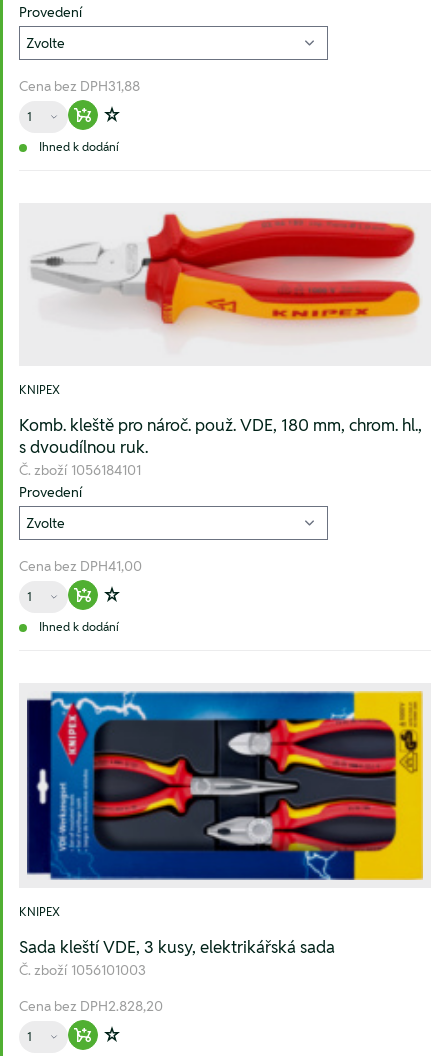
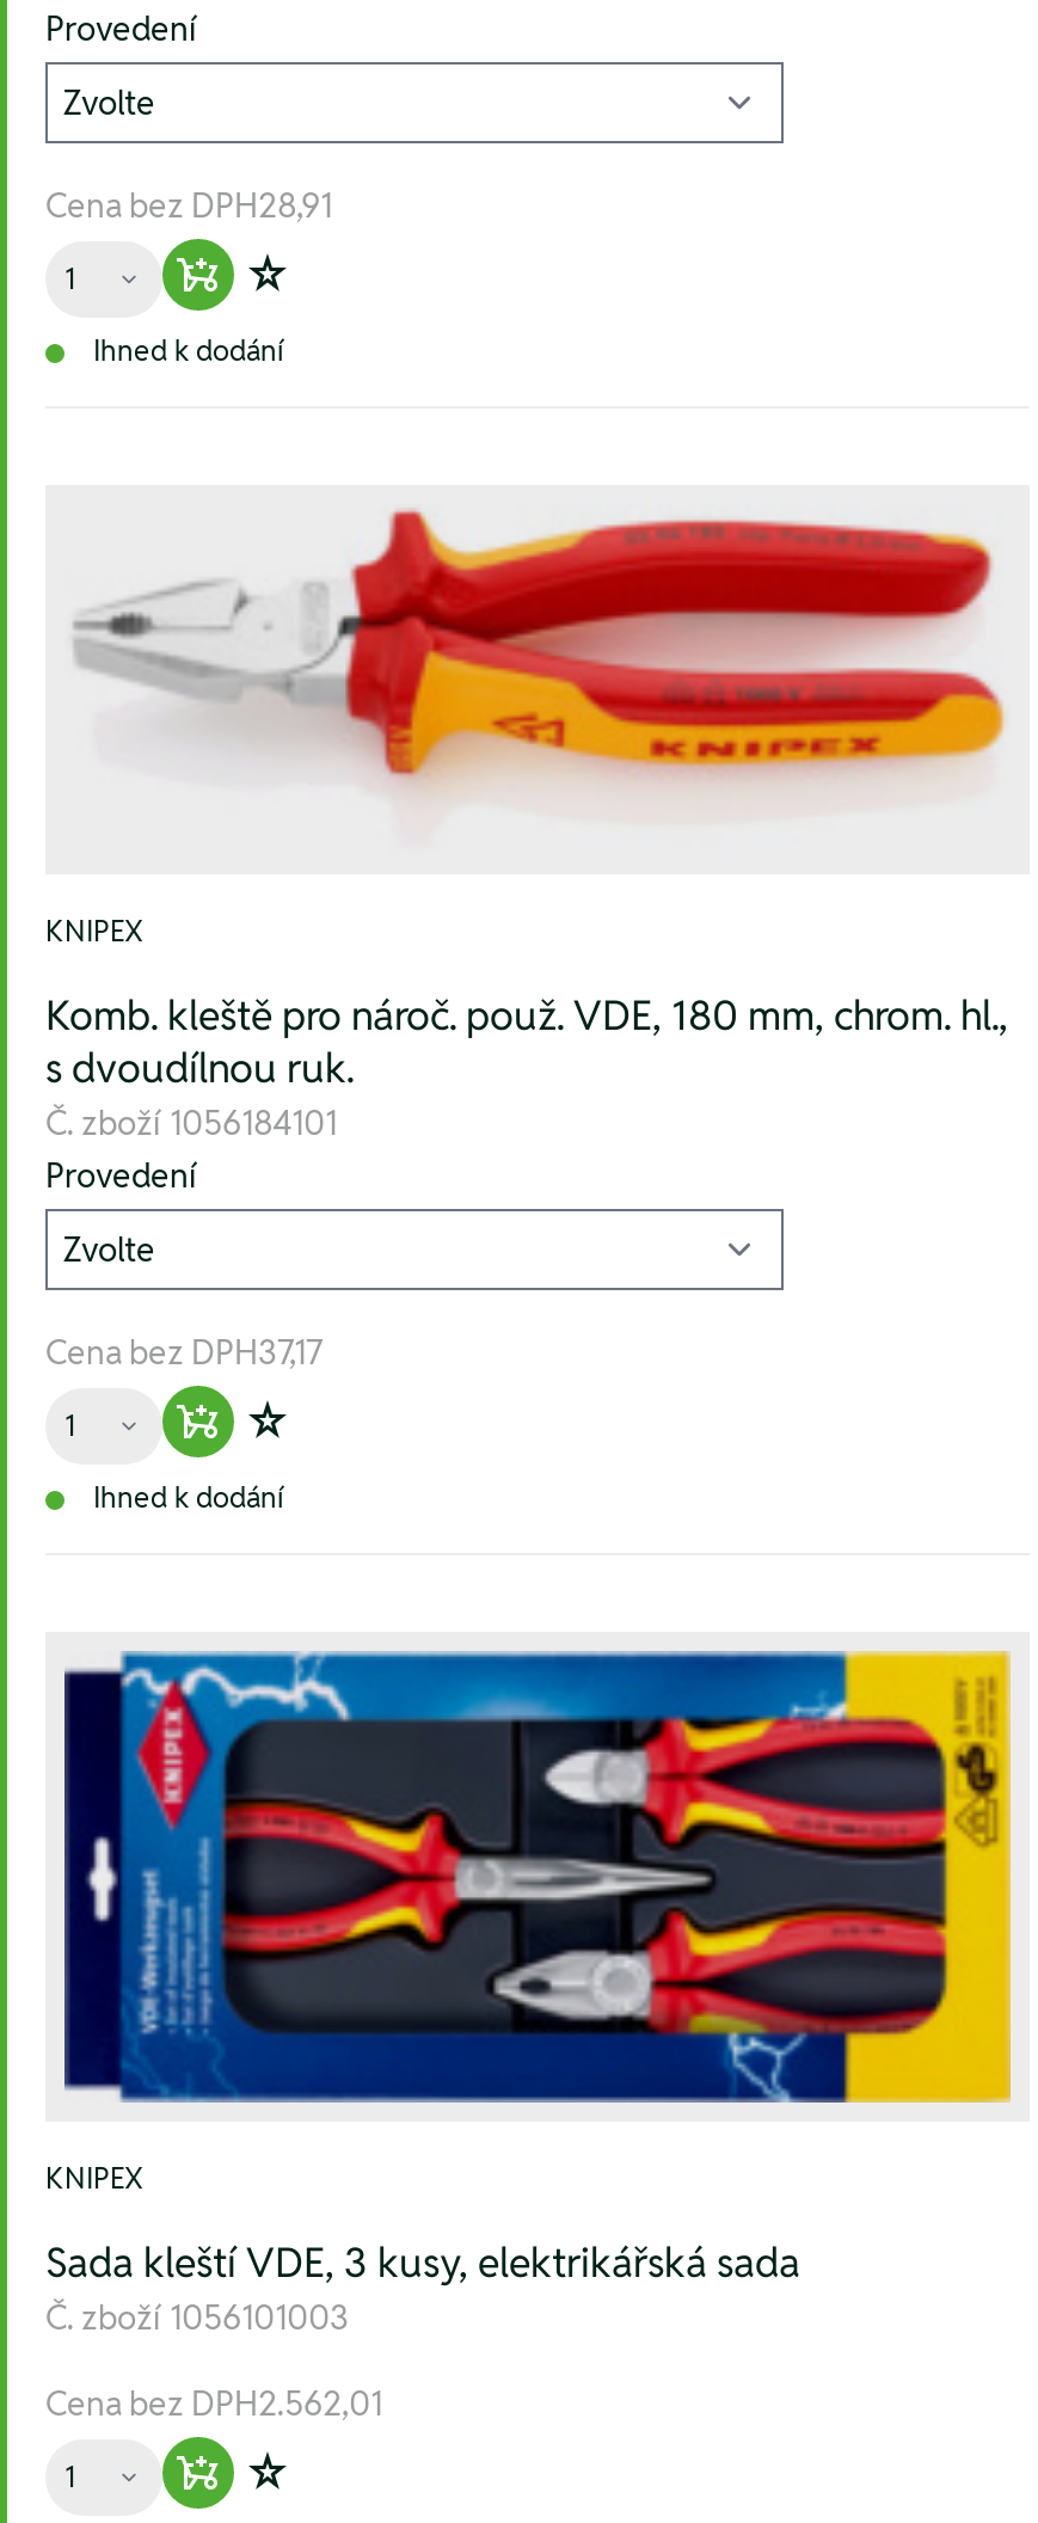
- Cena bez DPH31,88
+ Cena bez DPH28,91

- Cena bez DPH41,00
+ Cena bez DPH37,17

- Cena bez DPH2.828,20
+ Cena bez DPH2.562,01
